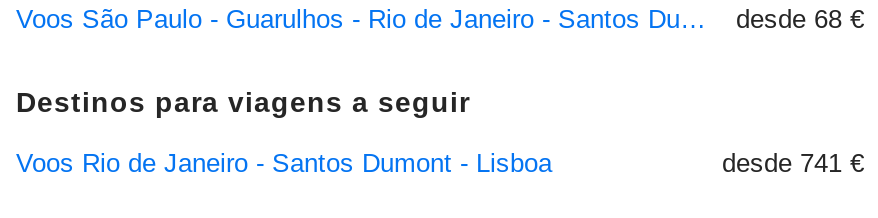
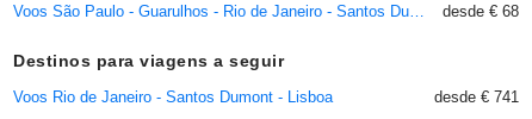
- desde 68 €
+ desde € 68

- desde 741 €
+ desde € 741
